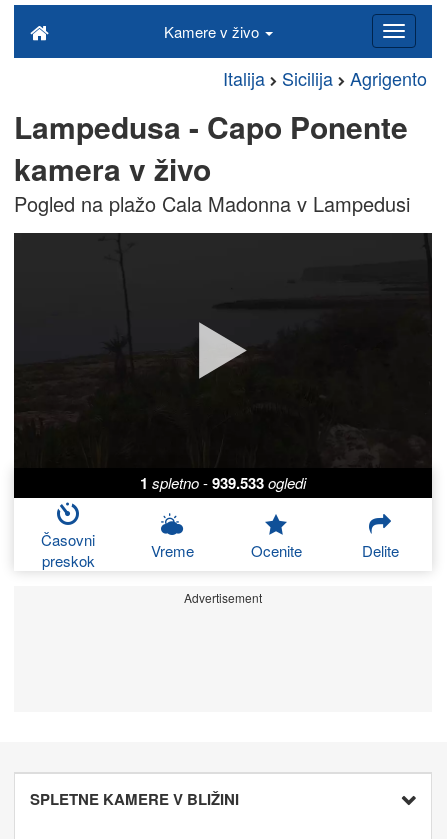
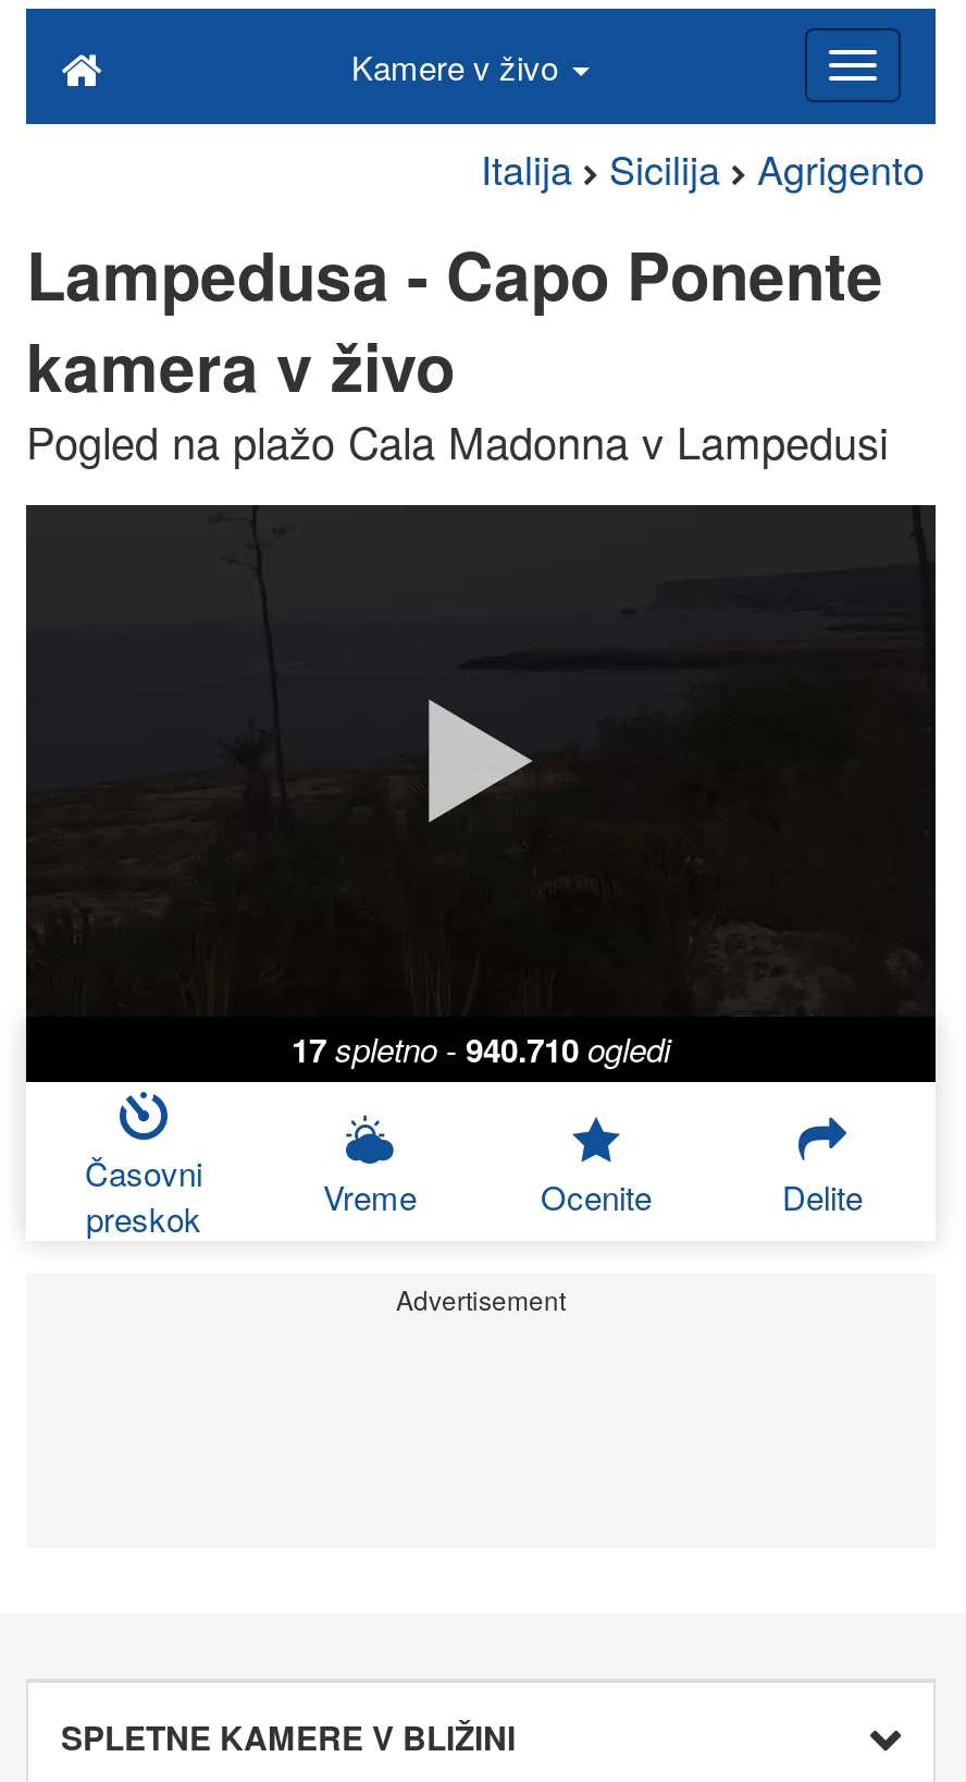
- 1 spletno - 939.533 ogledi
+ 17 spletno - 940.710 ogledi
